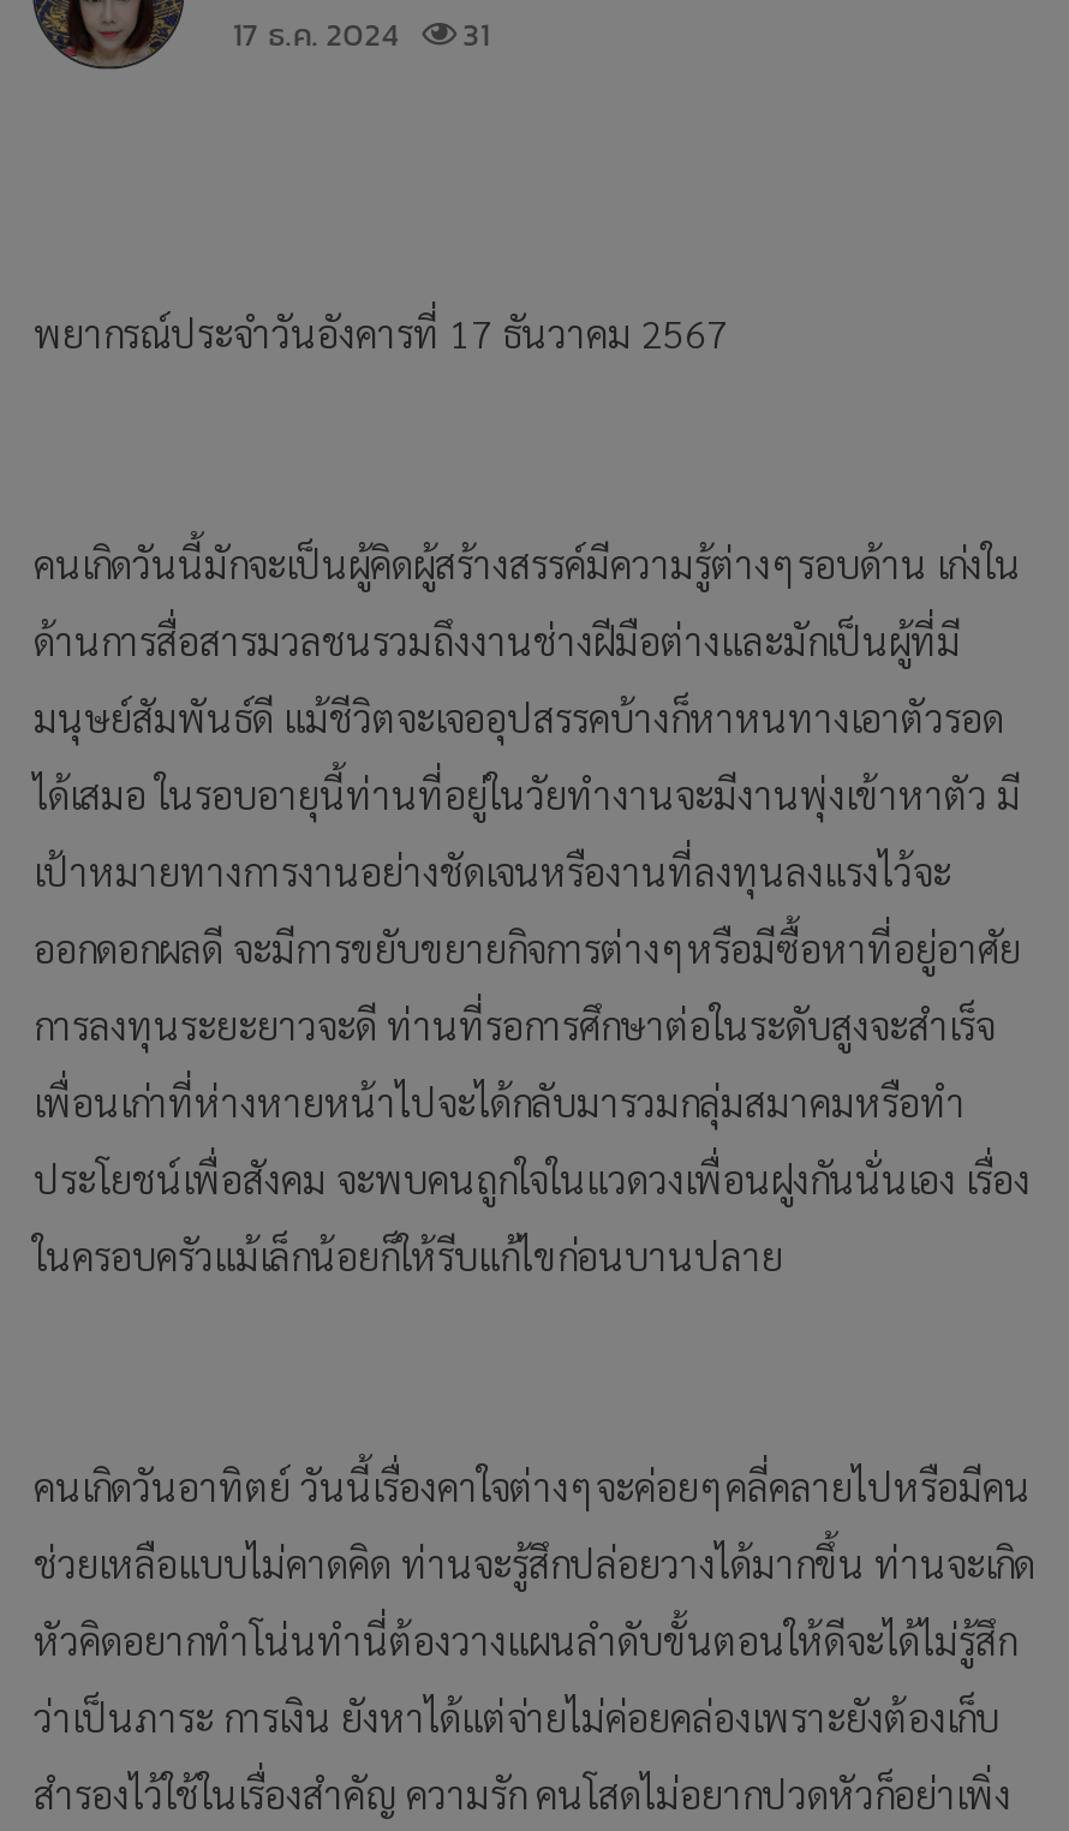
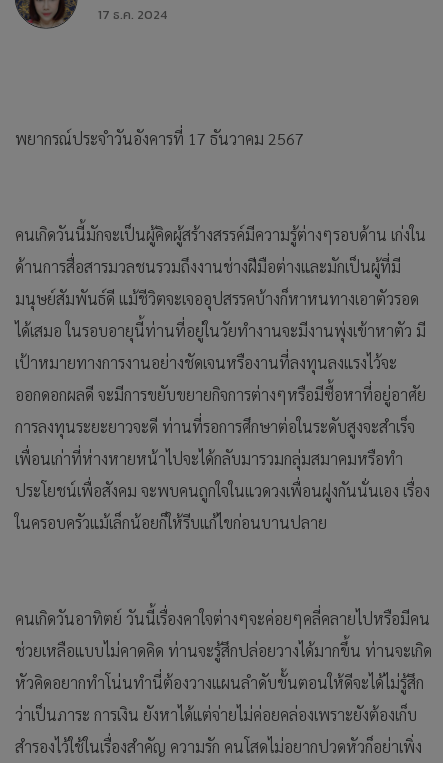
- 31
